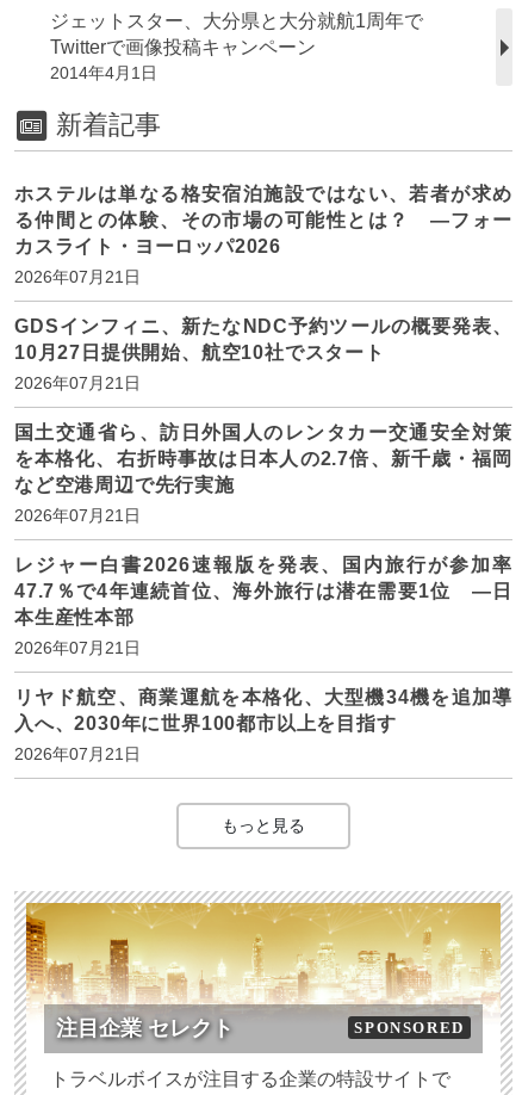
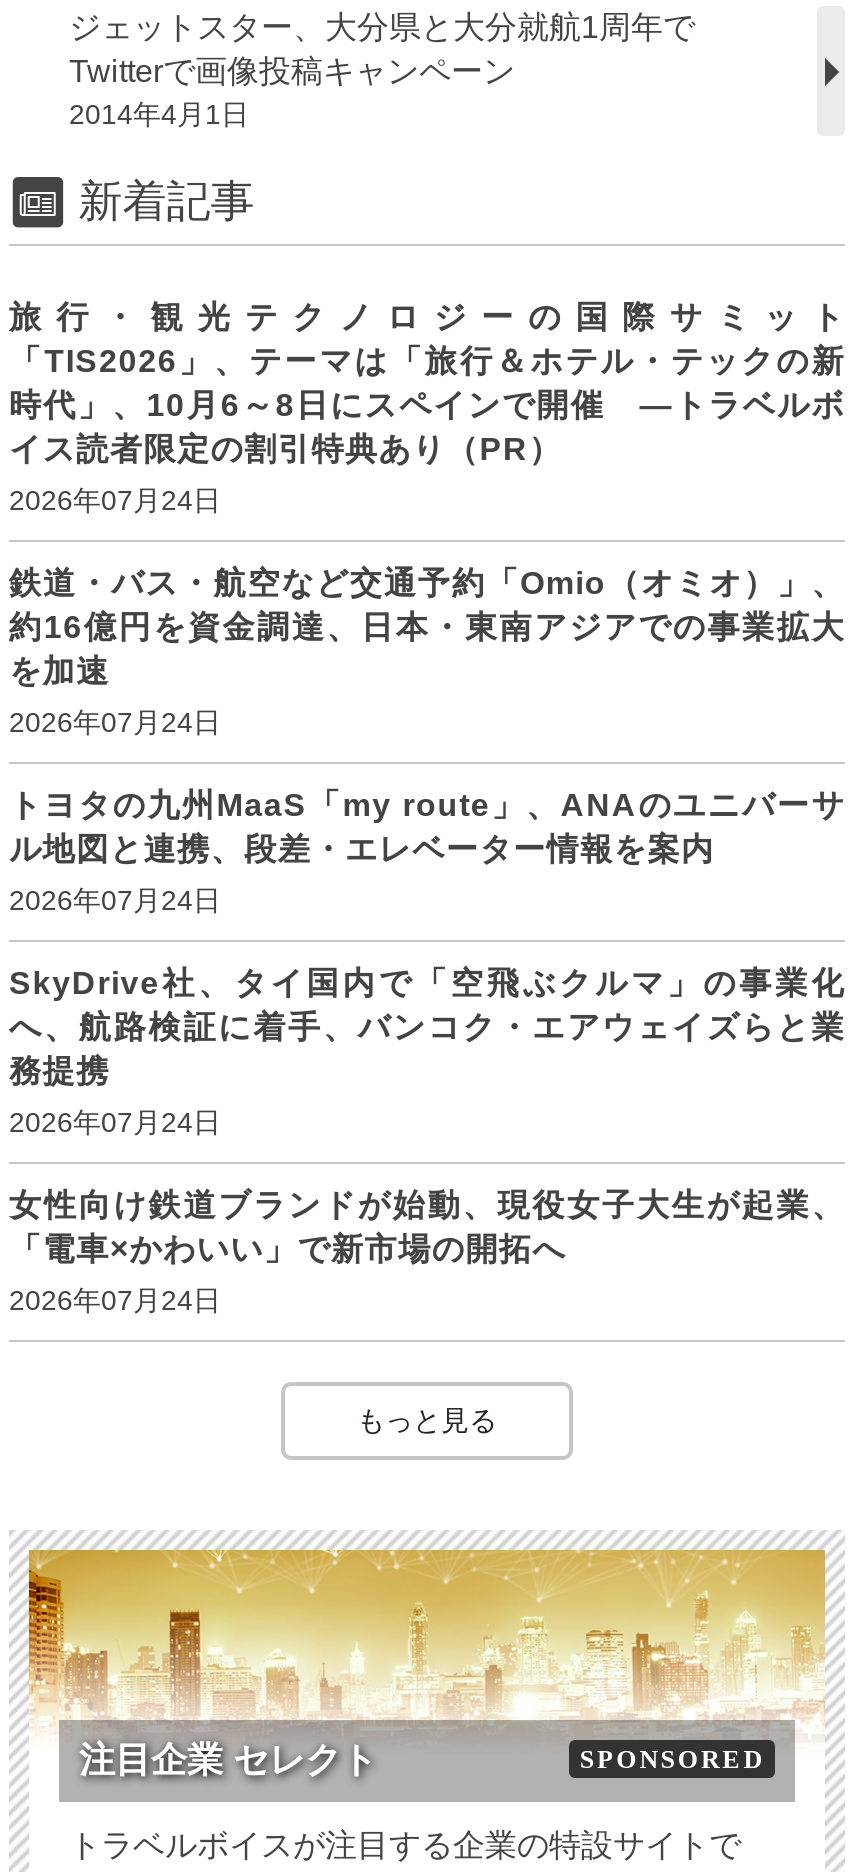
- ホステルは単なる格安宿泊施設ではない、若者が求め
- る仲間との体験、その市場の可能性とは？ ―フォー
- カスライト・ヨーロッパ2026
+ 旅行・観光テクノロジーの国際サミット
+ 「TIS2026」、テーマは「旅行＆ホテル・テックの新
+ 時代」、10月6～8日にスペインで開催 ―トラベルボ
+ イス読者限定の割引特典あり（PR）

- 2026年07月21日
+ 2026年07月24日

- GDSインフィニ、新たなNDC予約ツールの概要発表、
- 10月27日提供開始、航空10社でスタート
+ 鉄道・バス・航空など交通予約「Omio（オミオ）」、
+ 約16億円を資金調達、日本・東南アジアでの事業拡大
+ を加速

- 2026年07月21日
+ 2026年07月24日

- 国土交通省ら、訪日外国人のレンタカー交通安全対策
- を本格化、右折時事故は日本人の2.7倍、新千歳・福岡
- など空港周辺で先行実施
+ トヨタの九州MaaS「my route」、ANAのユニバーサ
+ ル地図と連携、段差・エレベーター情報を案内

- 2026年07月21日
+ 2026年07月24日

- レジャー白書2026速報版を発表、国内旅行が参加率
- 47.7％で4年連続首位、海外旅行は潜在需要1位 ―日
- 本生産性本部
+ SkyDrive社、タイ国内で「空飛ぶクルマ」の事業化
+ へ、航路検証に着手、バンコク・エアウェイズらと業
+ 務提携

- 2026年07月21日
+ 2026年07月24日

- リヤド航空、商業運航を本格化、大型機34機を追加導
- 入へ、2030年に世界100都市以上を目指す
+ 女性向け鉄道ブランドが始動、現役女子大生が起業、
+ 「電車×かわいい」で新市場の開拓へ

- 2026年07月21日
+ 2026年07月24日
